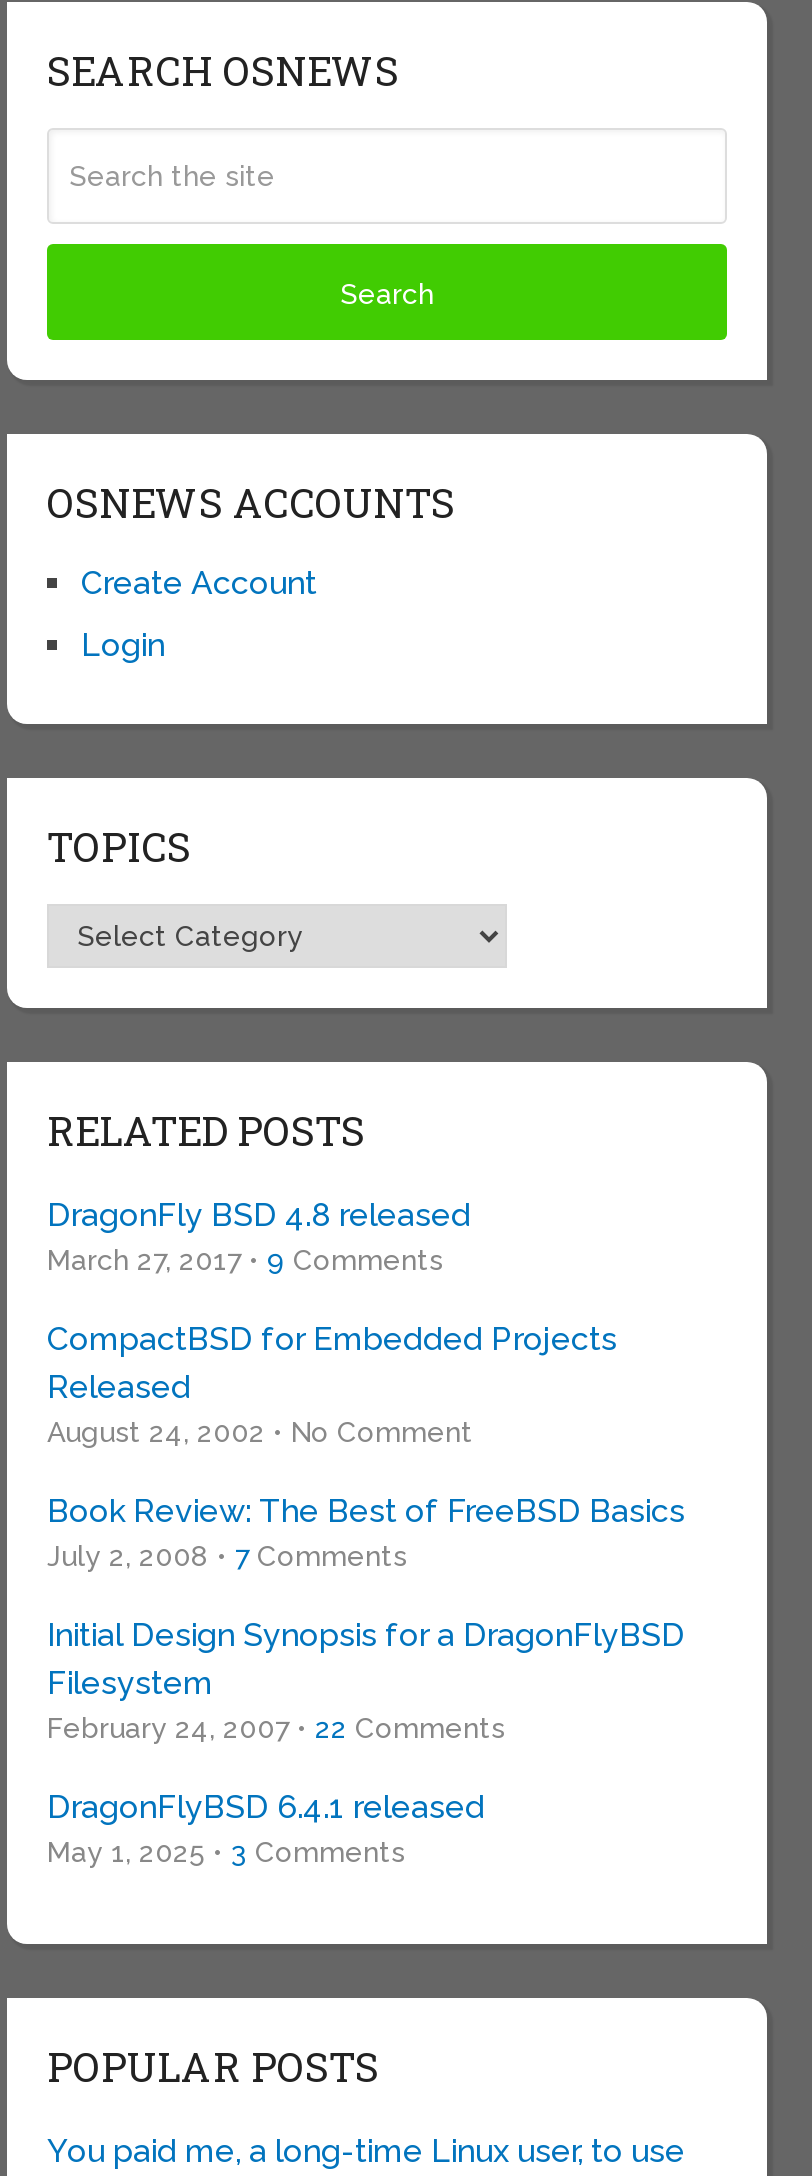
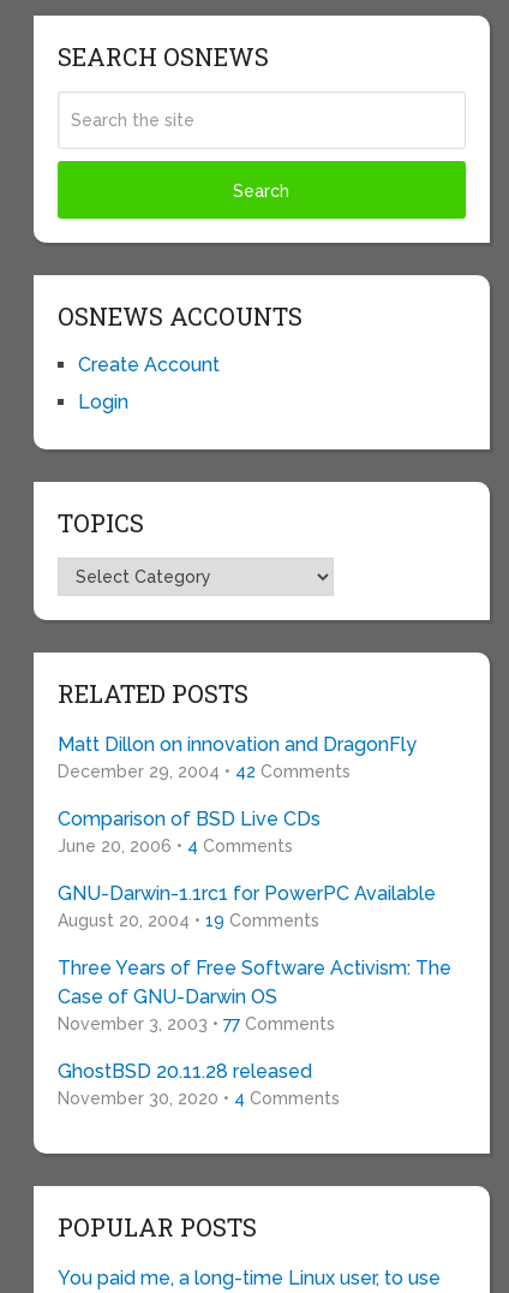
- DragonFly BSD 4.8 released
- March 27, 2017 • 9 Comments
+ Matt Dillon on innovation and DragonFly
+ December 29, 2004 • 42 Comments

- CompactBSD for Embedded Projects
- Released
- August 24, 2002 • No Comment
+ Comparison of BSD Live CDs
+ June 20, 2006 • 4 Comments

- Book Review: The Best of FreeBSD Basics
- July 2, 2008 • 7 Comments
+ GNU-Darwin-1.1rc1 for PowerPC Available
+ August 20, 2004 • 19 Comments

- Initial Design Synopsis for a DragonFlyBSD
- Filesystem
- February 24, 2007 • 22 Comments
+ Three Years of Free Software Activism: The
+ Case of GNU-Darwin OS
+ November 3, 2003 • 77 Comments

- DragonFlyBSD 6.4.1 released
- May 1, 2025 • 3 Comments
+ GhostBSD 20.11.28 released
+ November 30, 2020 • 4 Comments
